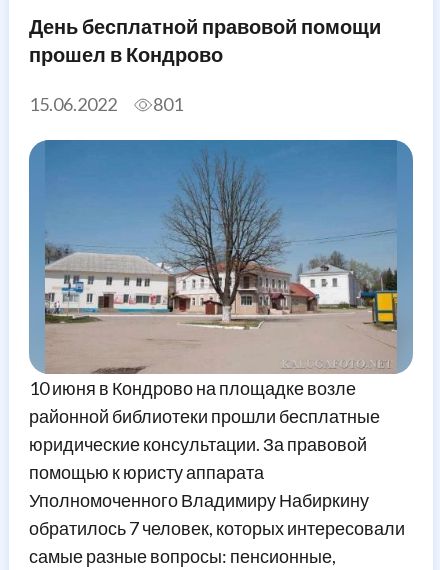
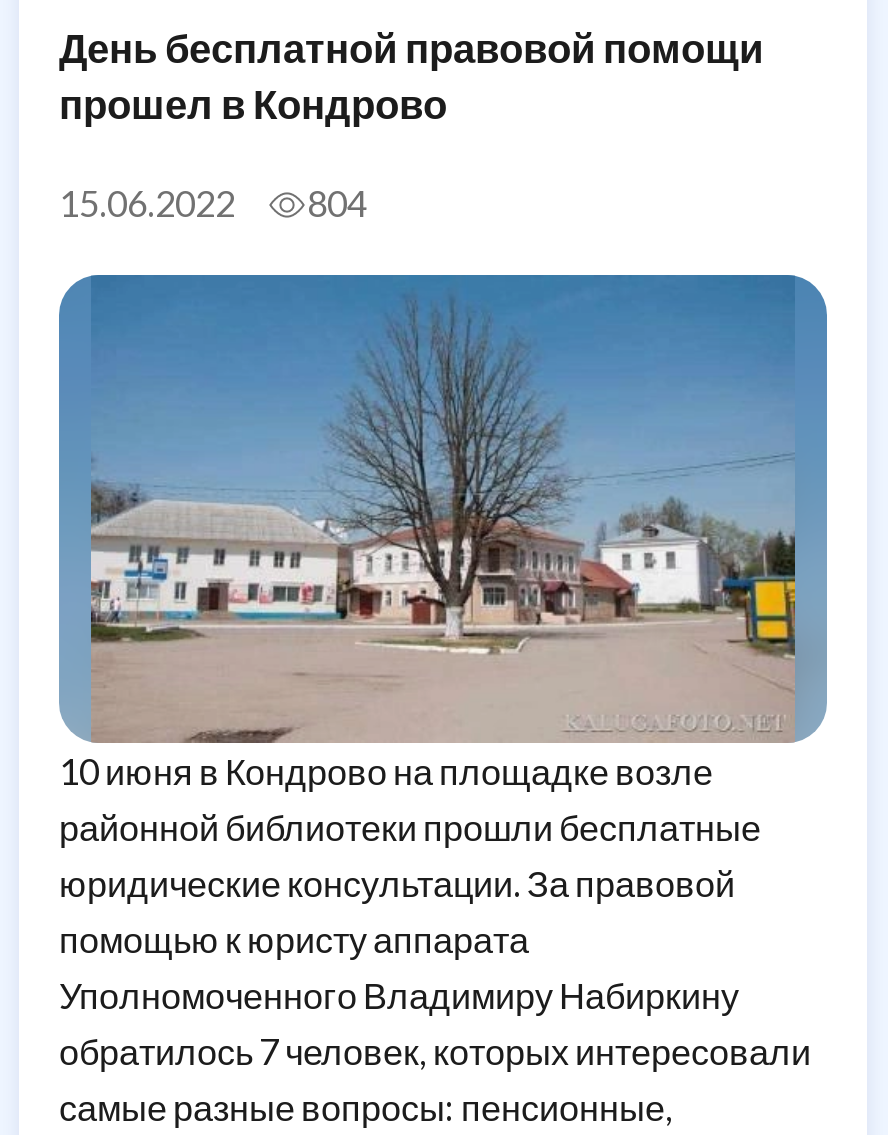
- 15.06.2022 801
+ 15.06.2022 804
